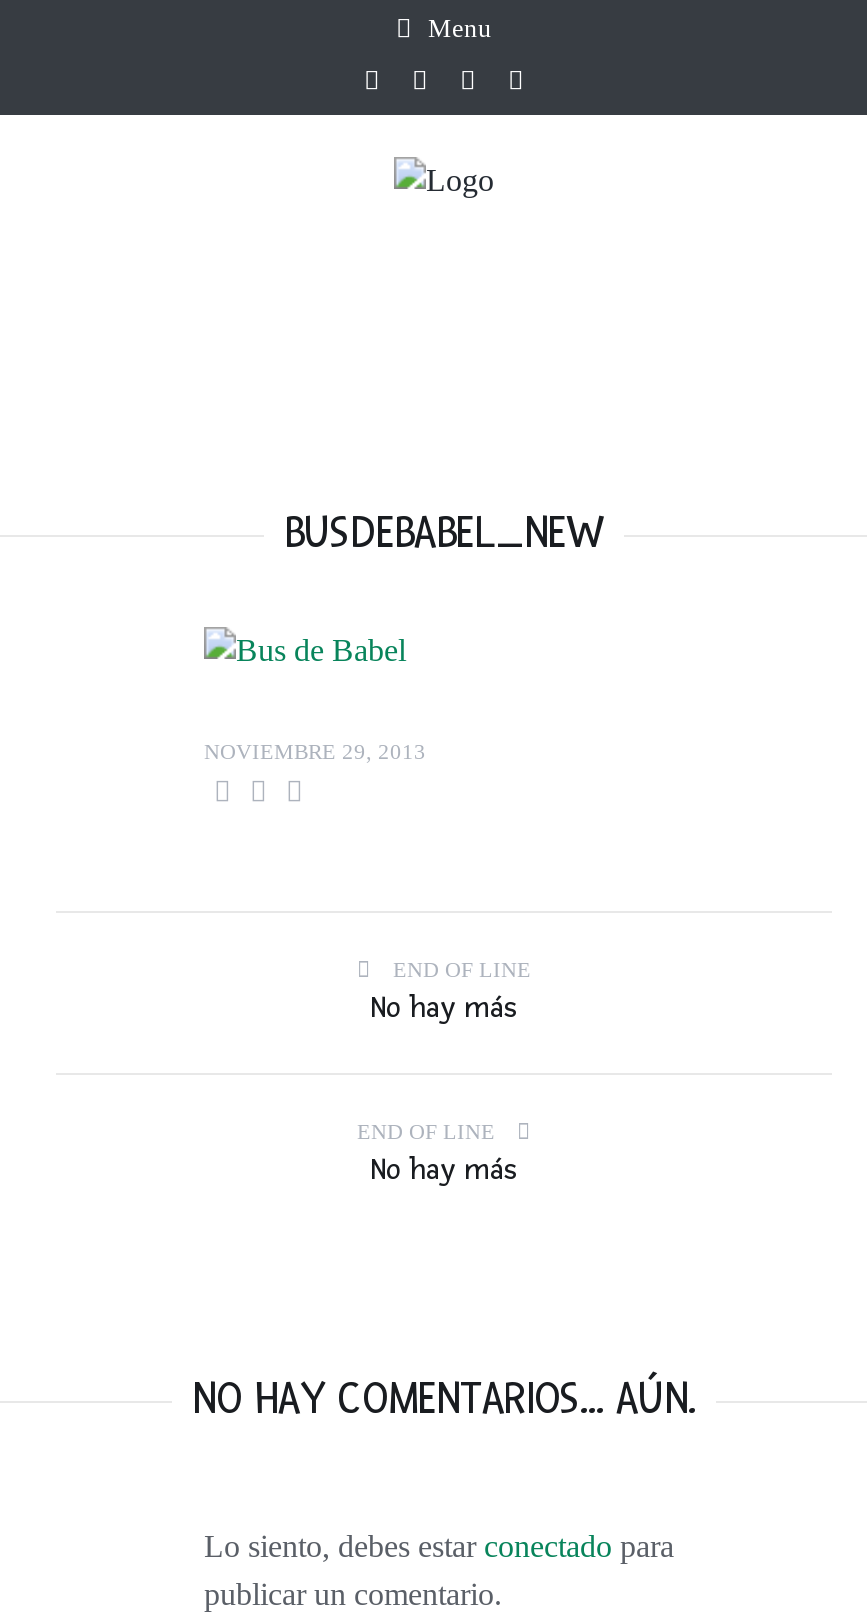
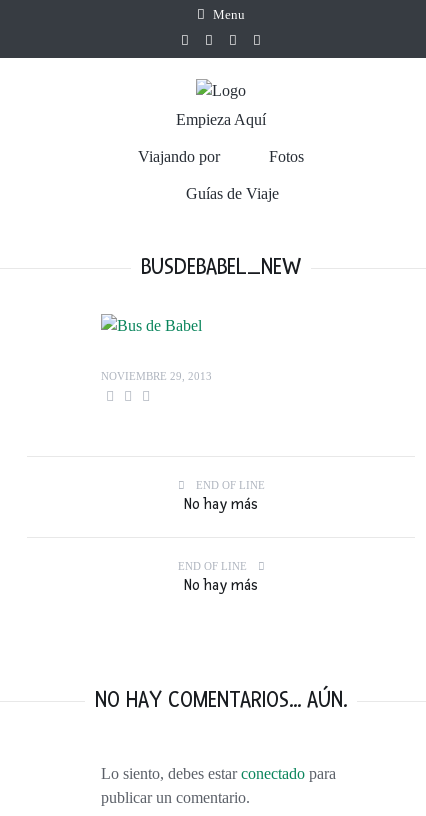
+ Empieza Aquí
+ Viajando por
+ Fotos
+ Guías de Viaje
